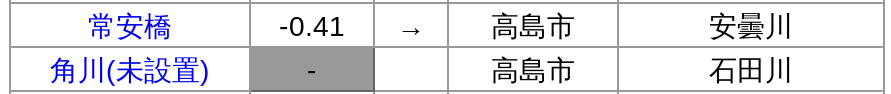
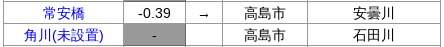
- -0.41
+ -0.39
